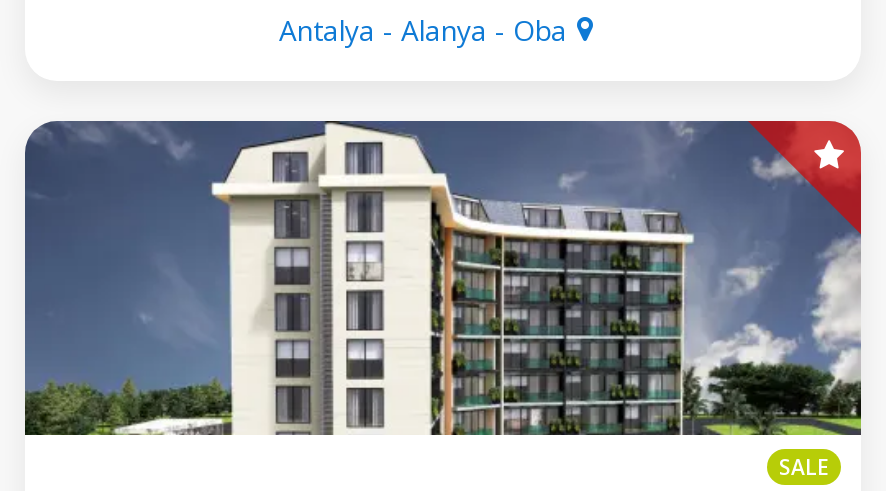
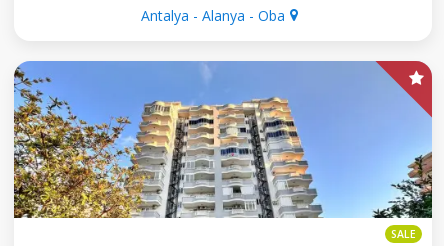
- [image]
+ [image]
